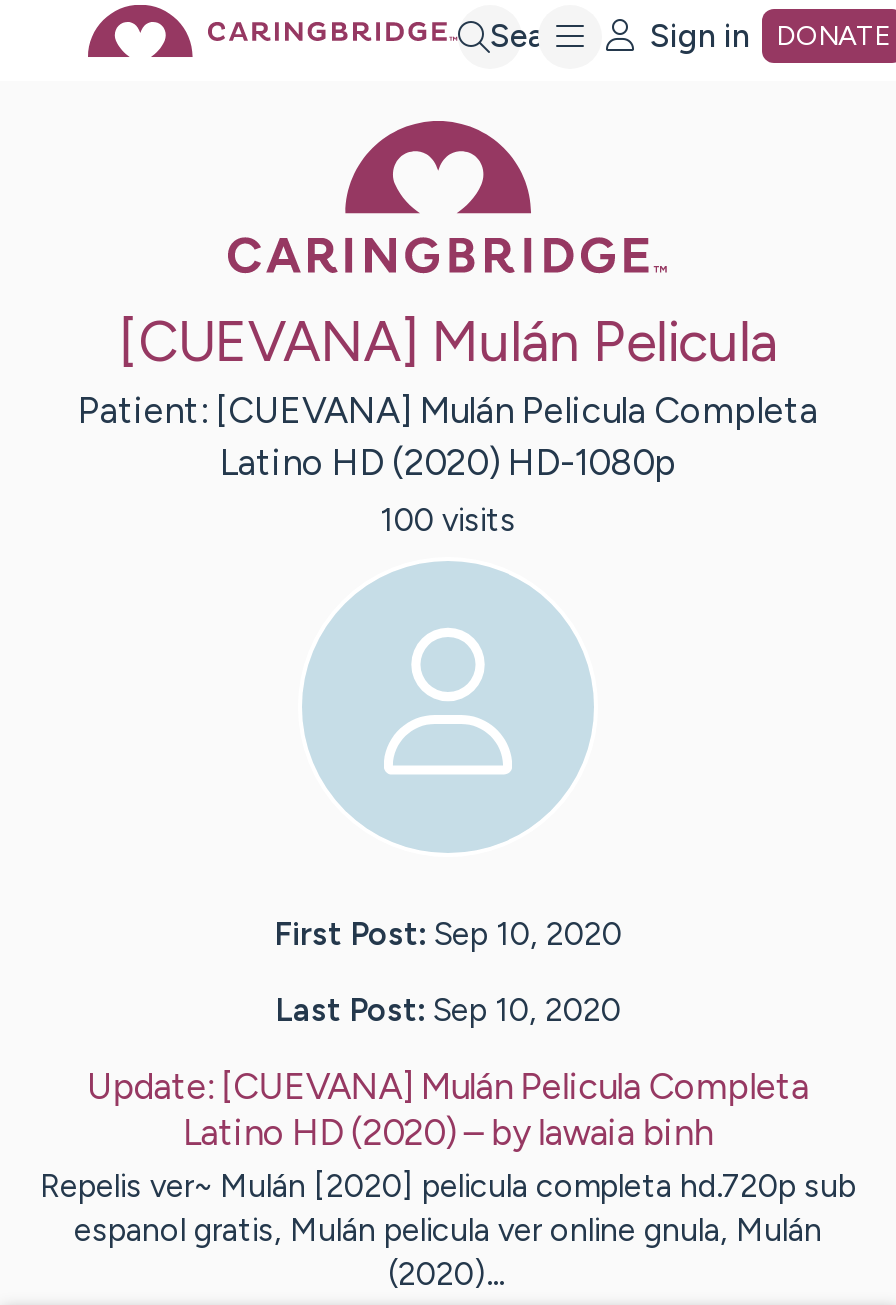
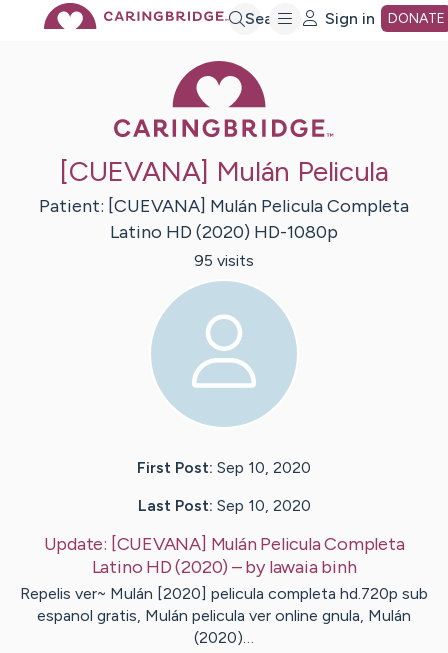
- 100 visits
+ 95 visits
